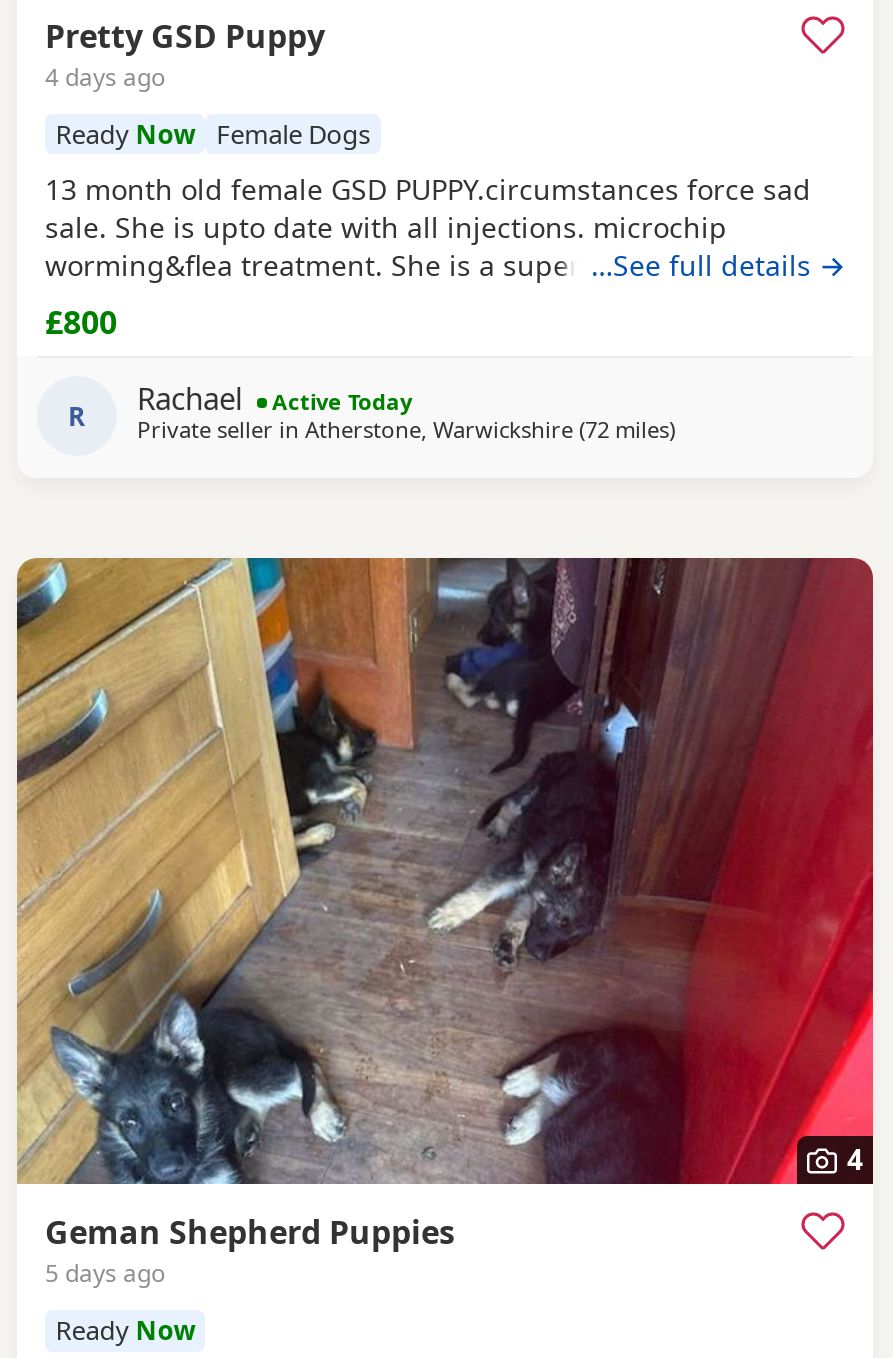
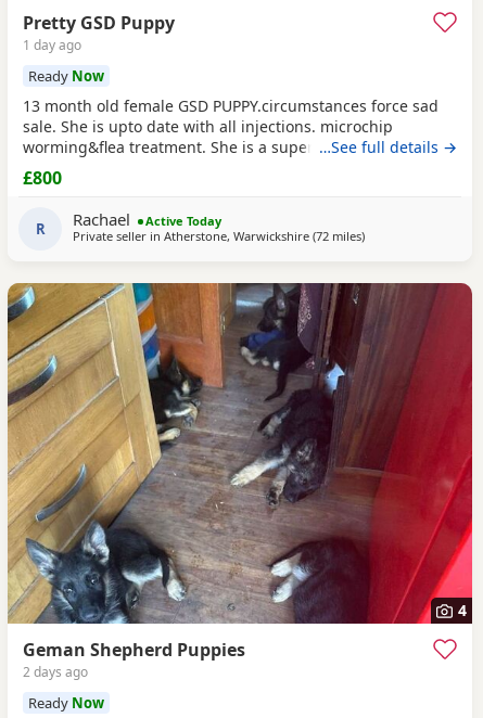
- 4 days ago
+ 1 day ago

- Ready Now Female Dogs
+ Ready Now

- 5 days ago
+ 2 days ago
